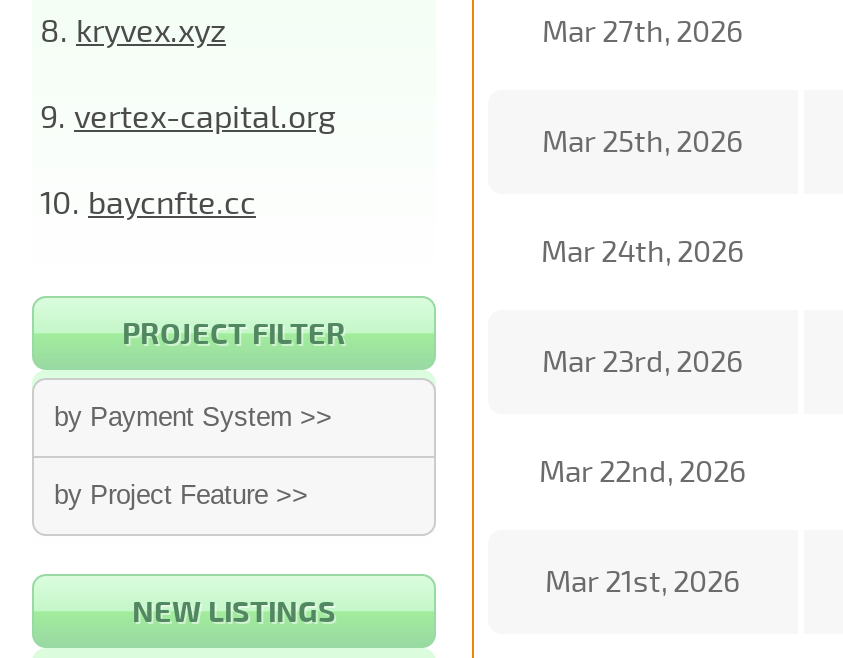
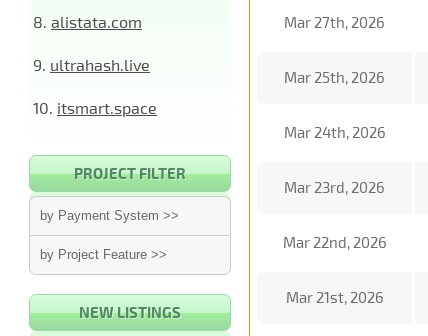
- 8. kryvex.xyz
+ 8. alistata.com

- 9. vertex-capital.org
+ 9. ultrahash.live

- 10. baycnfte.cc
+ 10. itsmart.space
